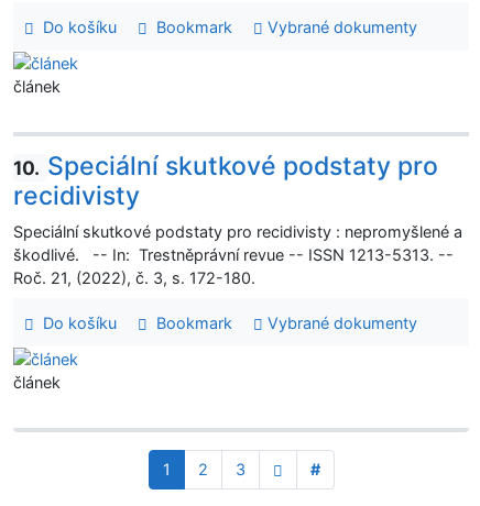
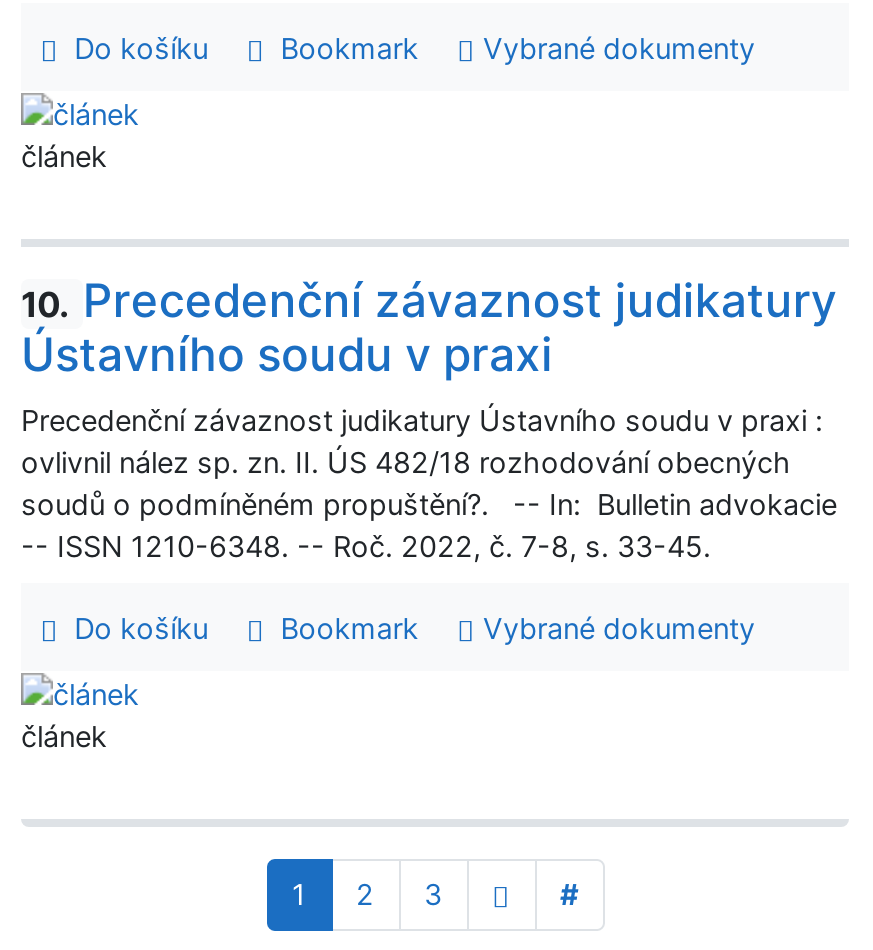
- 10. Speciální skutkové podstaty pro
- recidivisty
- Speciální skutkové podstaty pro recidivisty : nepromyšlené a
- škodlivé. -- In: Trestněprávní revue -- ISSN 1213-5313. --
- Roč. 21, (2022), č. 3, s. 172-180.
+ 10. Precedenční závaznost judikatury
+ Ústavního soudu v praxi
+ Precedenční závaznost judikatury Ústavního soudu v praxi :
+ ovlivnil nález sp. zn. II. ÚS 482/18 rozhodování obecných
+ soudů o podmíněném propuštění?. -- In: Bulletin advokacie
+ -- ISSN 1210-6348. -- Roč. 2022, č. 7-8, s. 33-45.
